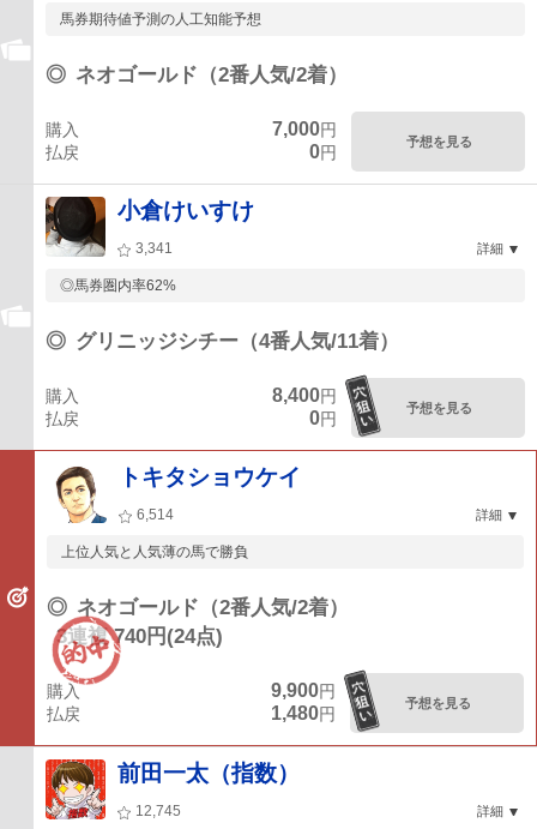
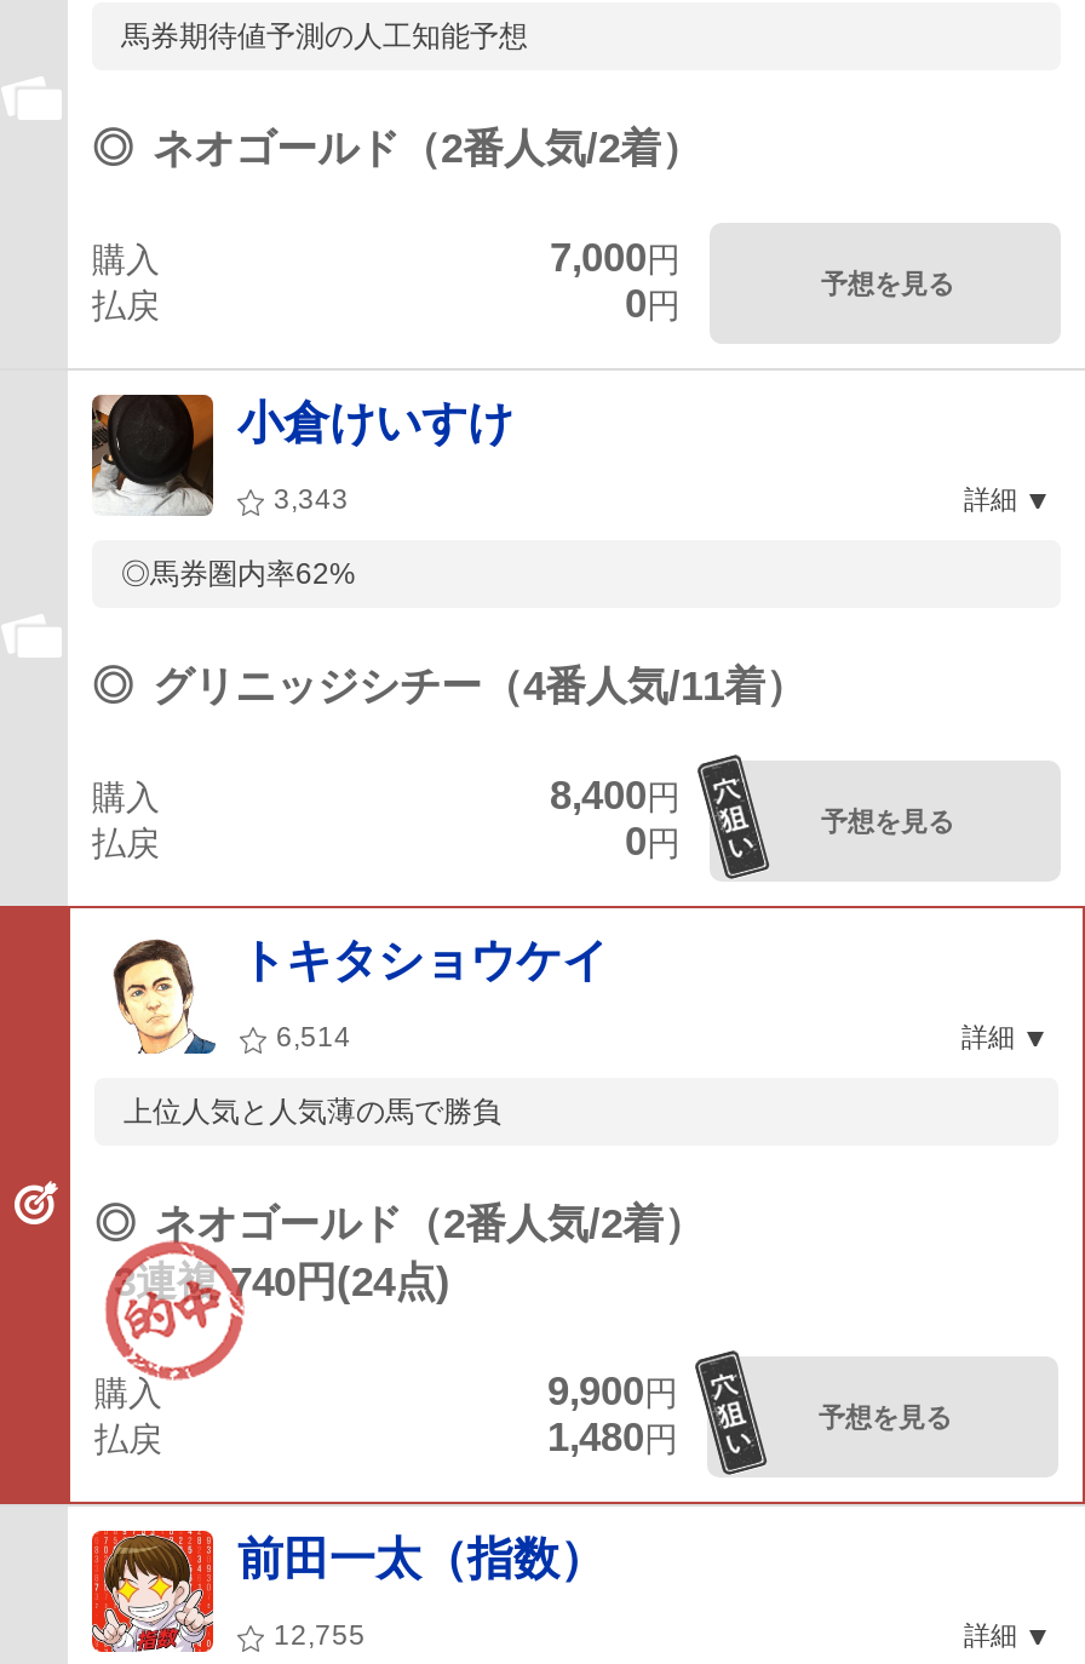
- 3,341
+ 3,343

- 12,745
+ 12,755
